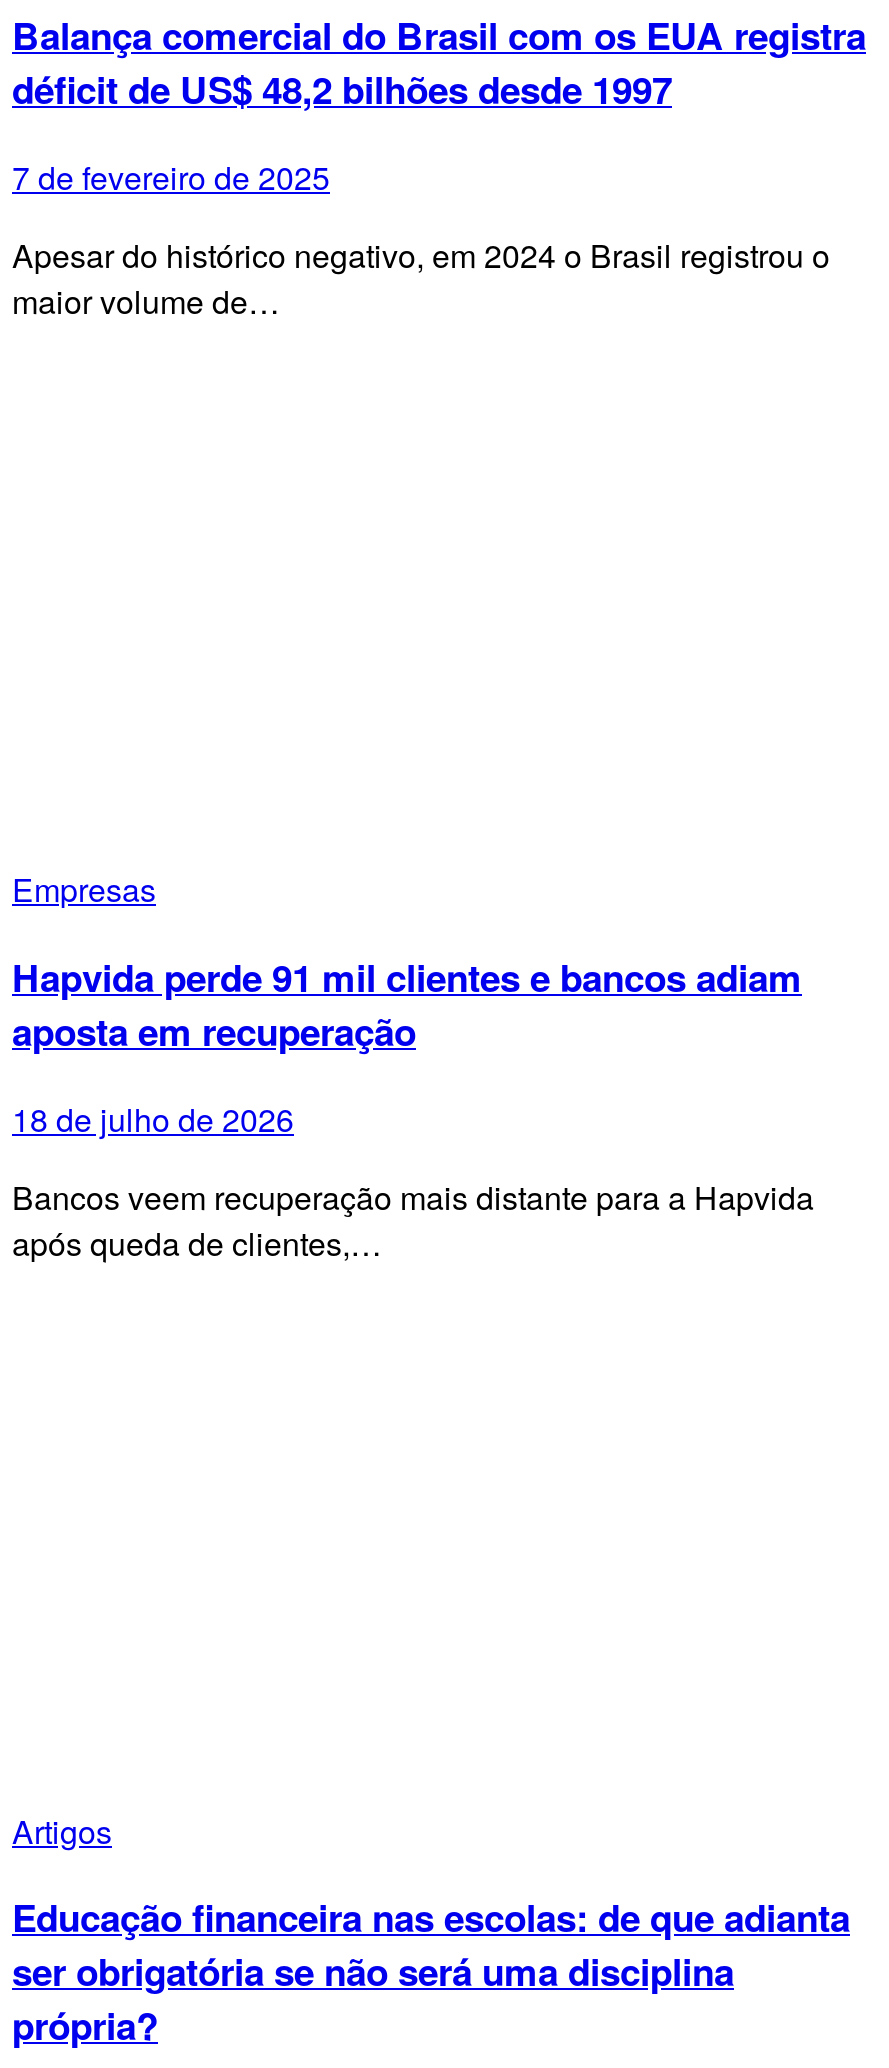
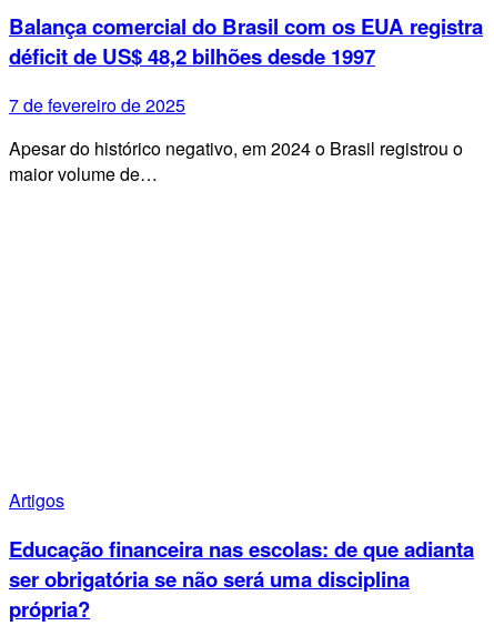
- Empresas
- Hapvida perde 91 mil clientes e bancos adiam
- aposta em recuperação
- 18 de julho de 2026
- Bancos veem recuperação mais distante para a Hapvida
- após queda de clientes,…
